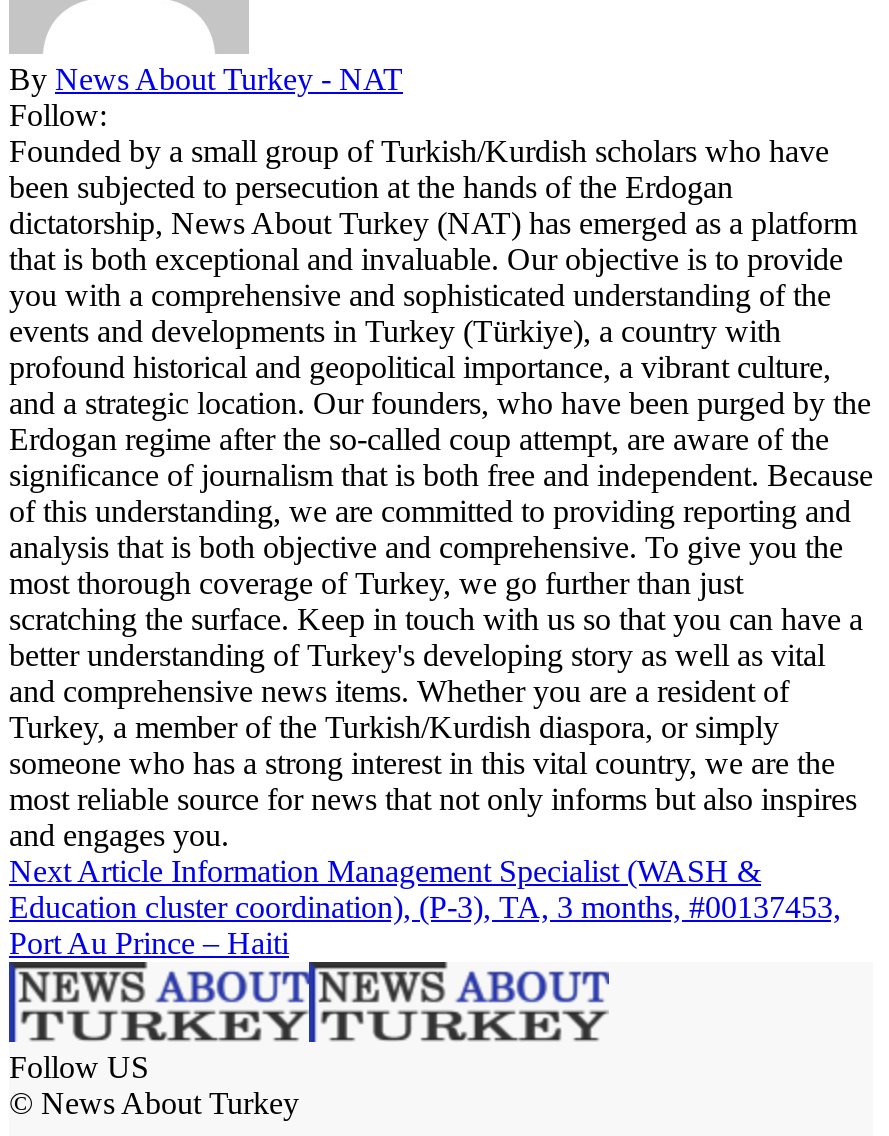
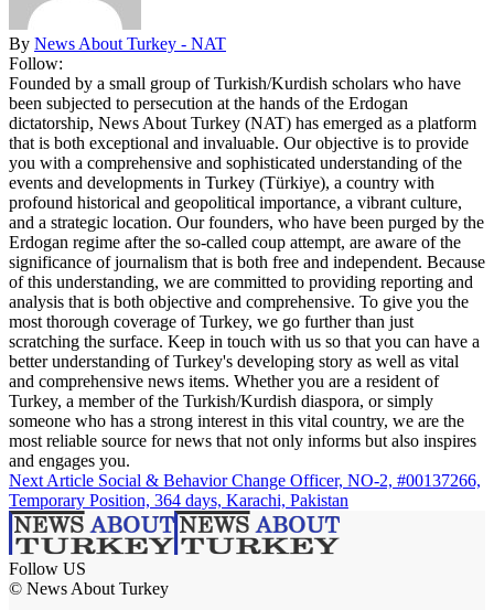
- Next Article Information Management Specialist (WASH &
- Education cluster coordination), (P-3), TA, 3 months, #00137453,
- Port Au Prince – Haiti
+ Next Article Social & Behavior Change Officer, NO-2, #00137266,
+ Temporary Position, 364 days, Karachi, Pakistan
